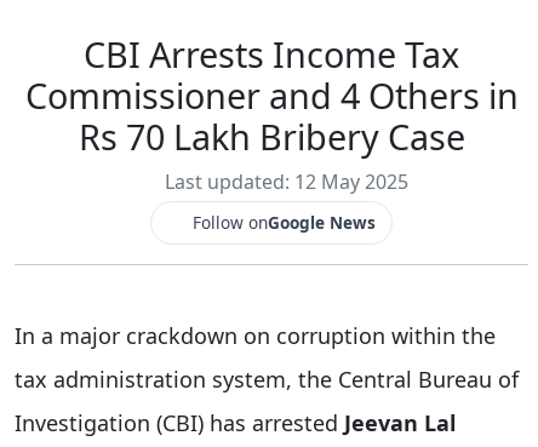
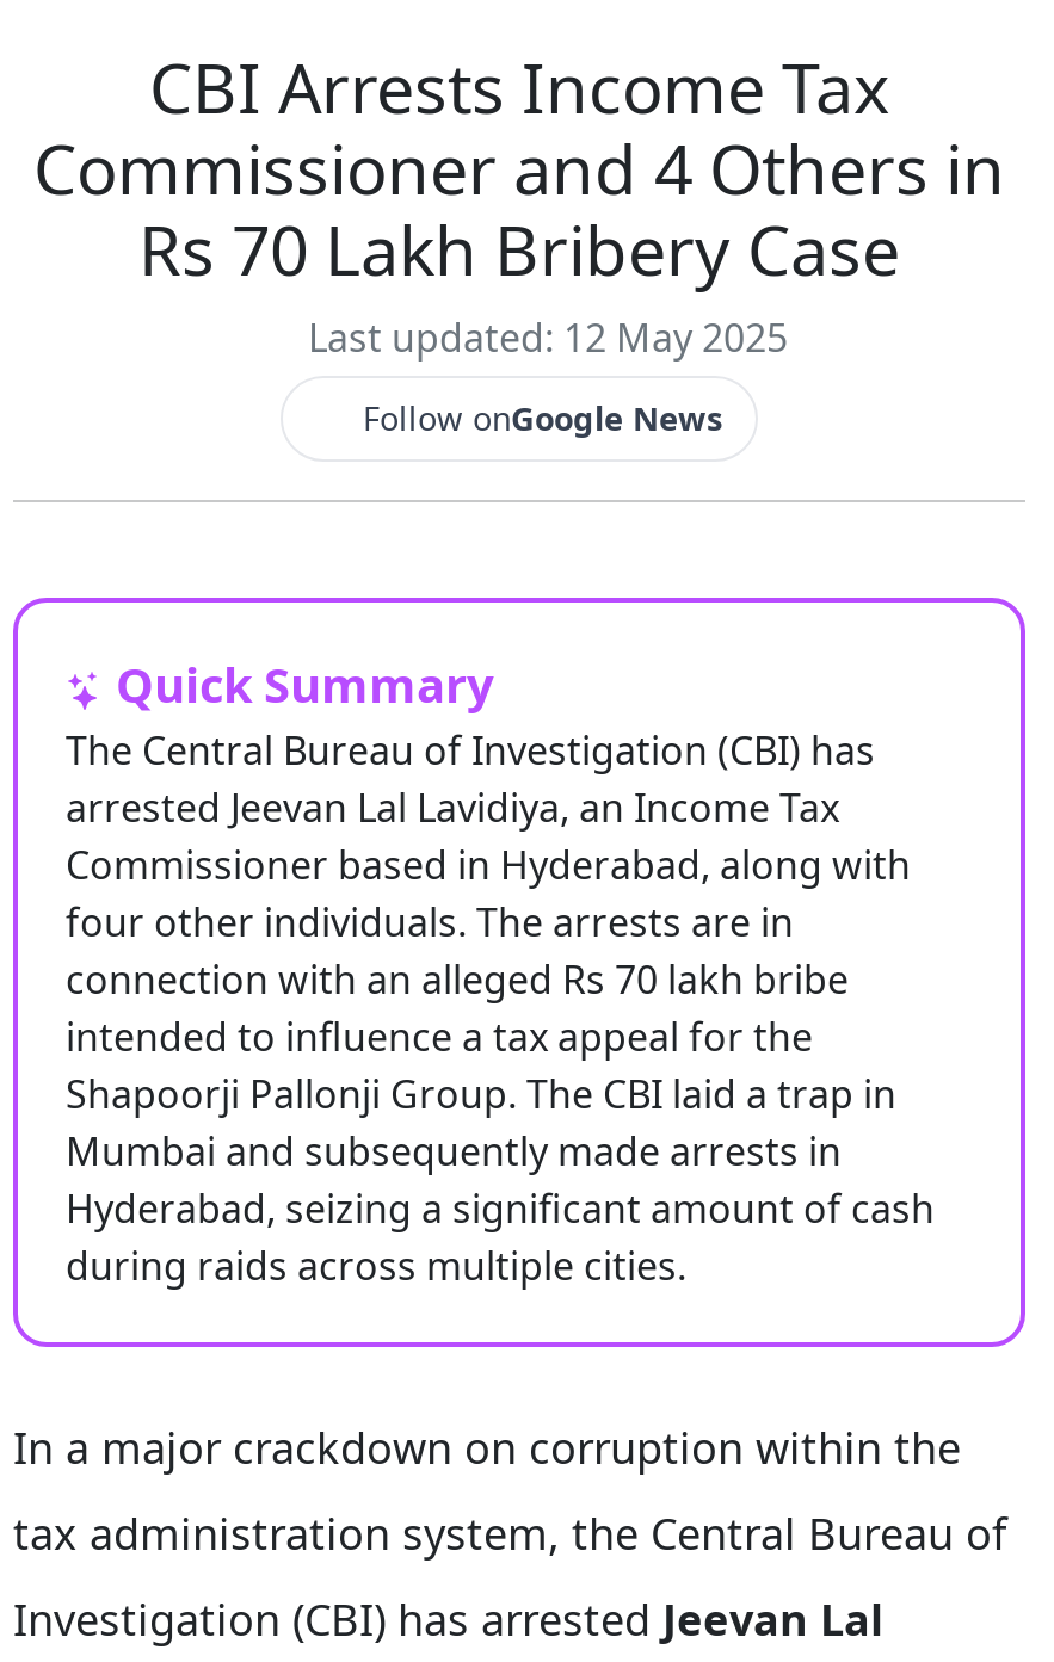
+ [image]
+ Quick Summary
+ The Central Bureau of Investigation (CBI) has
+ arrested Jeevan Lal Lavidiya, an Income Tax
+ Commissioner based in Hyderabad, along with
+ four other individuals. The arrests are in
+ connection with an alleged Rs 70 lakh bribe
+ intended to influence a tax appeal for the
+ Shapoorji Pallonji Group. The CBI laid a trap in
+ Mumbai and subsequently made arrests in
+ Hyderabad, seizing a significant amount of cash
+ during raids across multiple cities.
